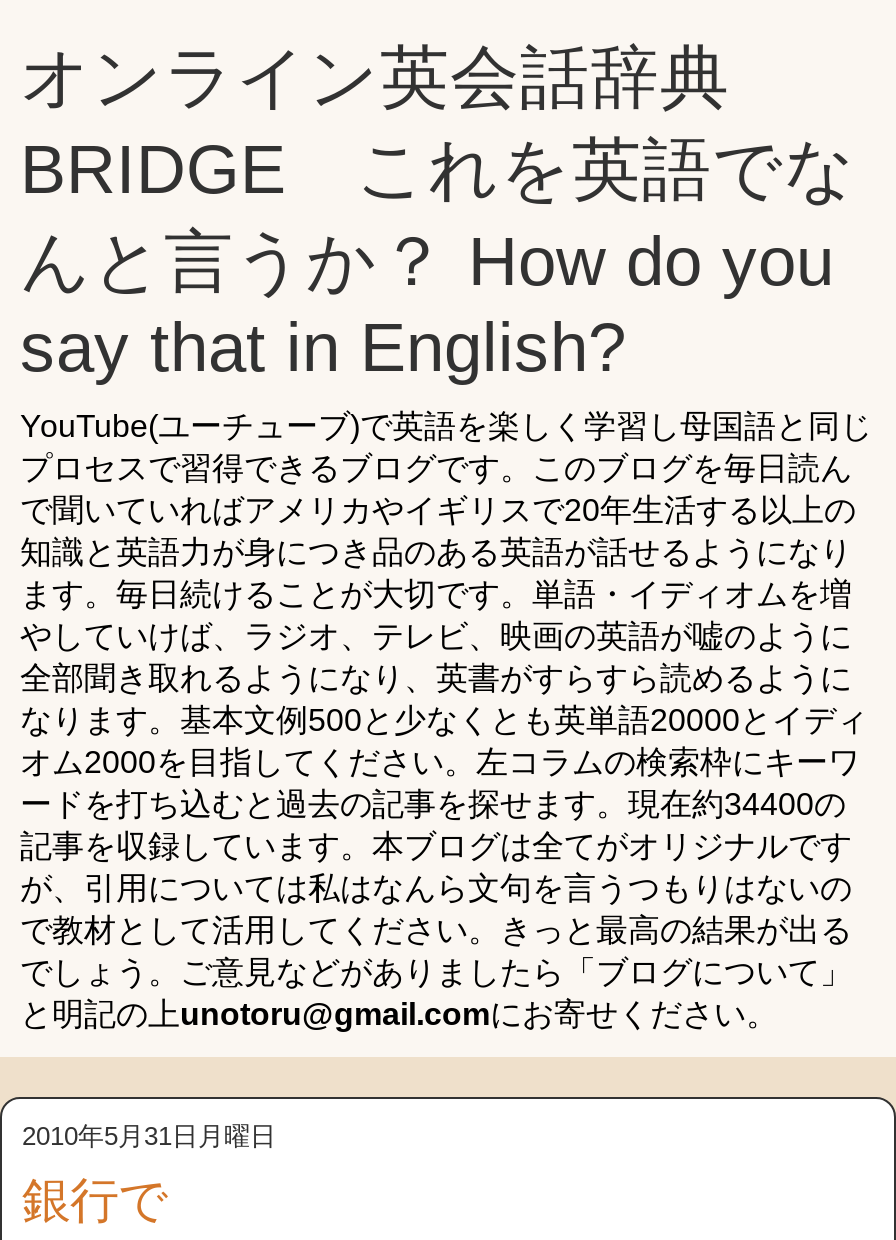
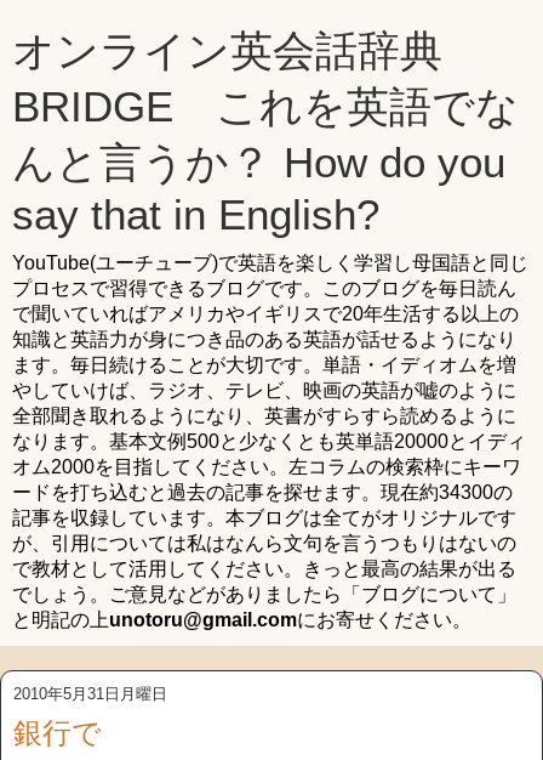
- ードを打ち込むと過去の記事を探せます。現在約34400の
+ ードを打ち込むと過去の記事を探せます。現在約34300の
